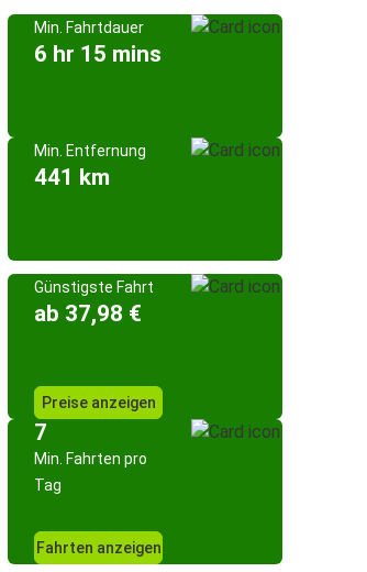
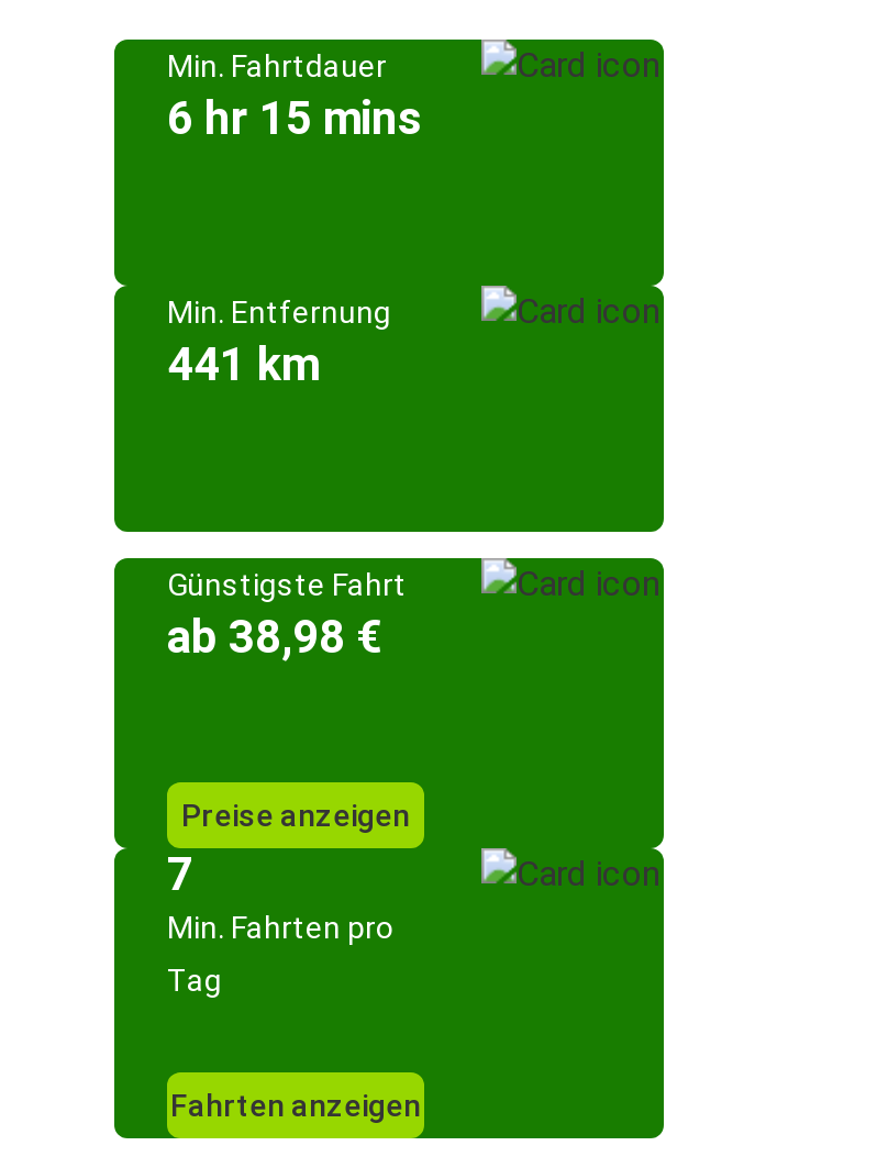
- ab 37,98 €
+ ab 38,98 €
